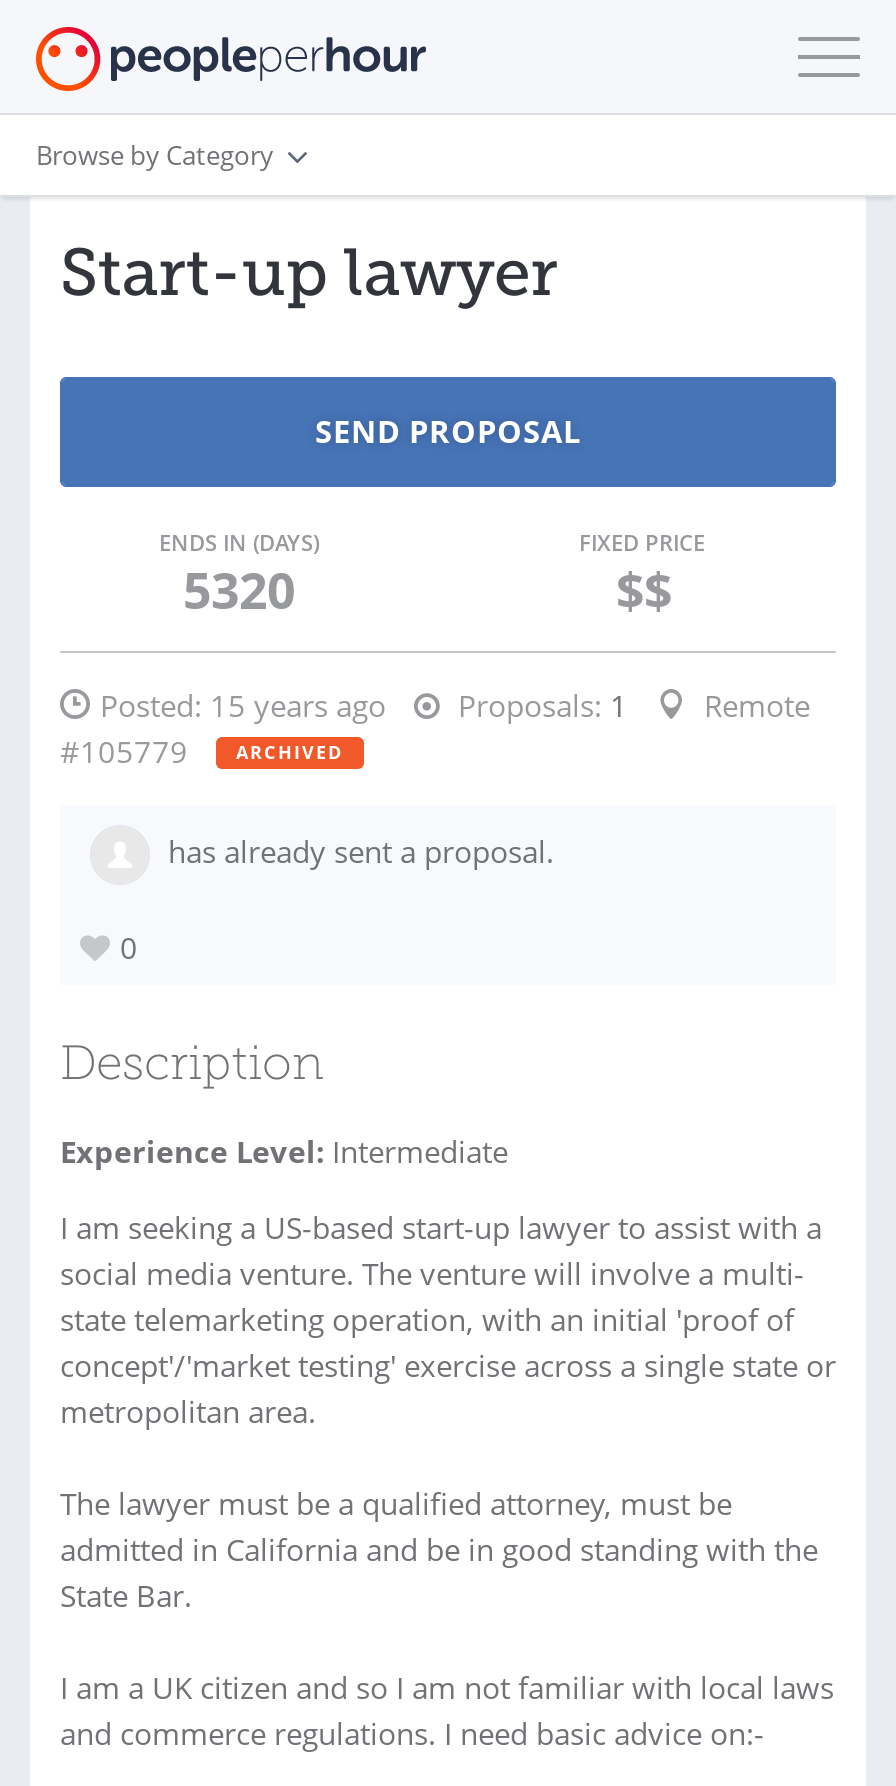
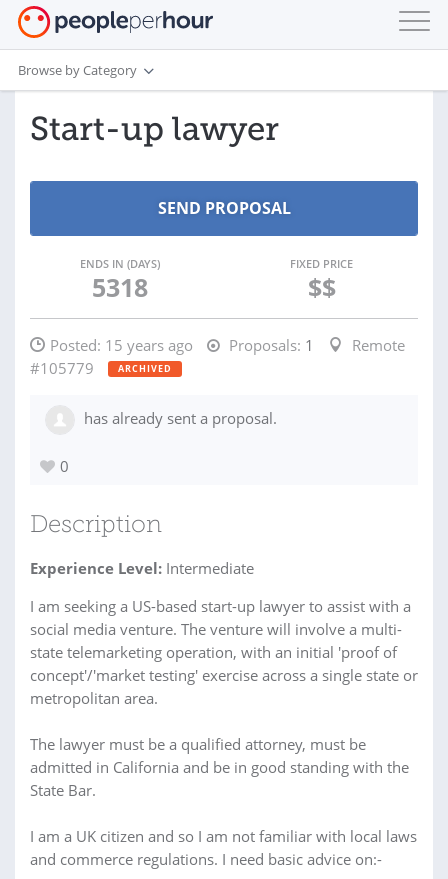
- 5320
+ 5318
